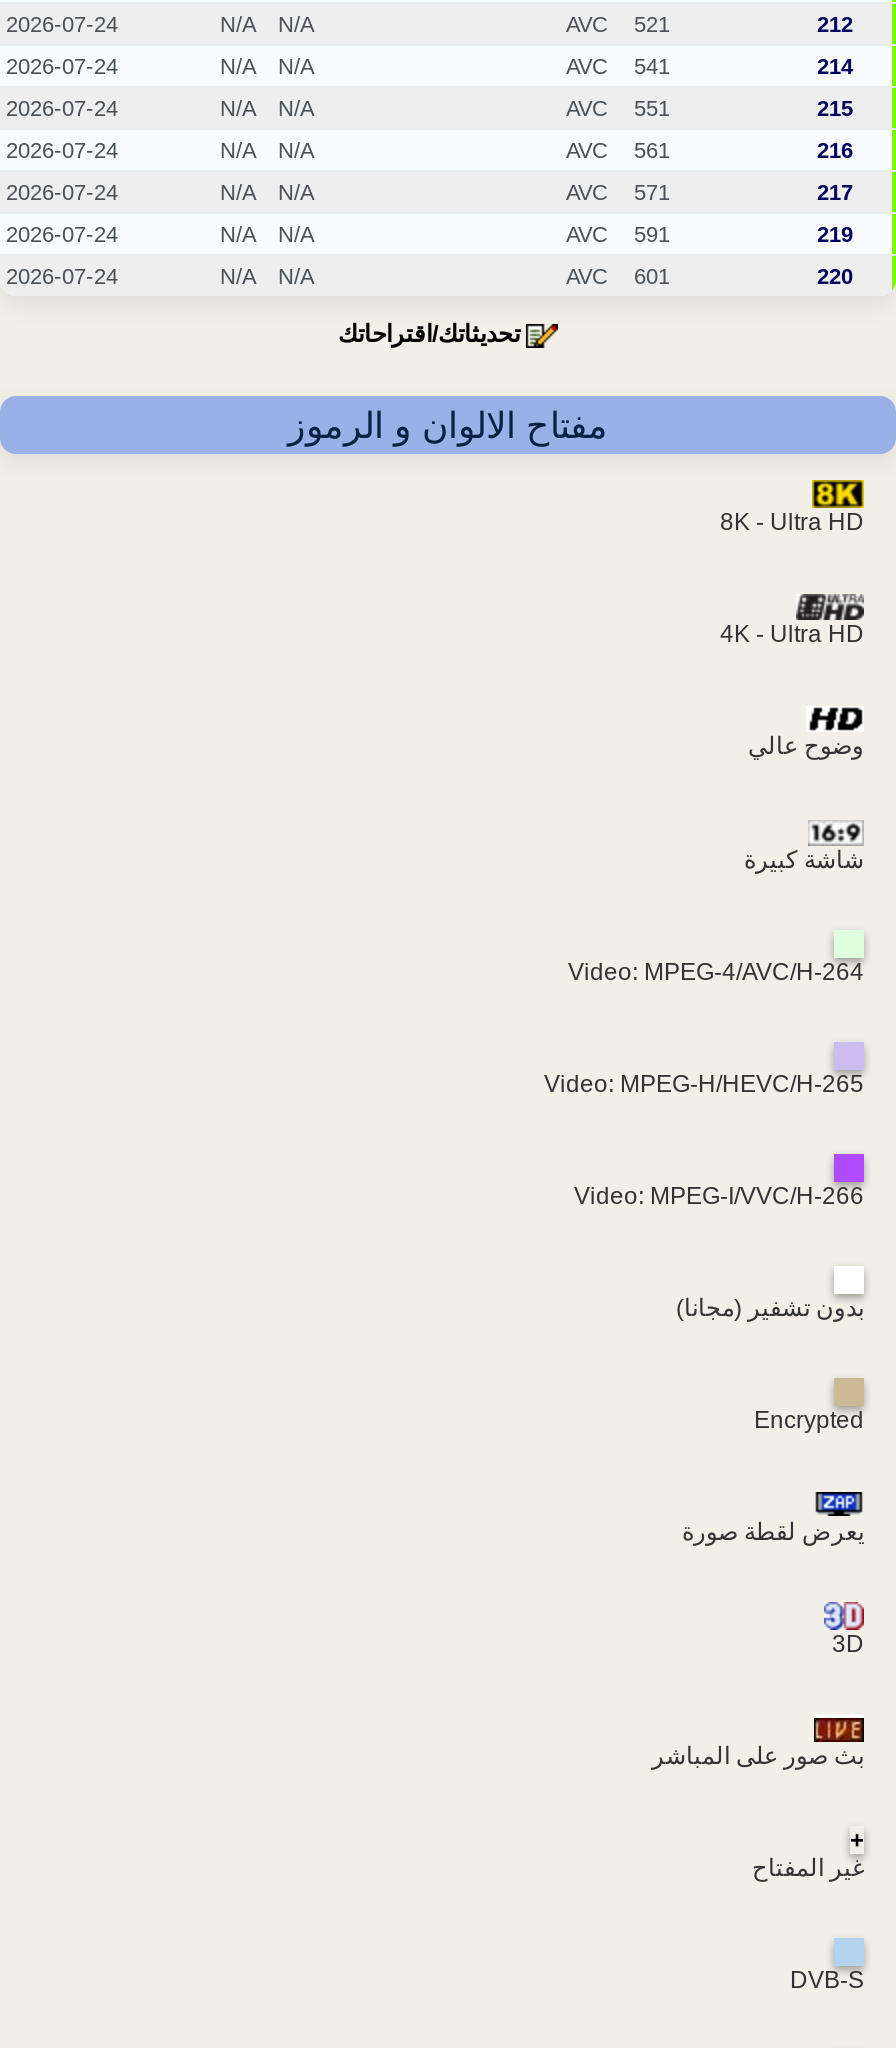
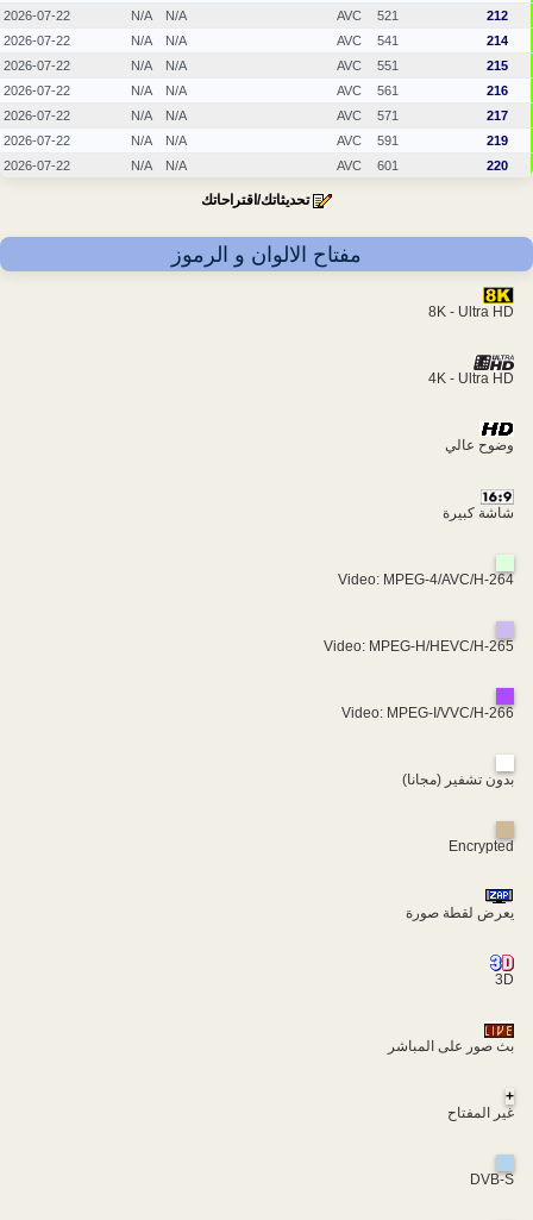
- 2026-07-24
+ 2026-07-22

- 2026-07-24
+ 2026-07-22

- 2026-07-24
+ 2026-07-22

- 2026-07-24
+ 2026-07-22

- 2026-07-24
+ 2026-07-22

- 2026-07-24
+ 2026-07-22

- 2026-07-24
+ 2026-07-22
